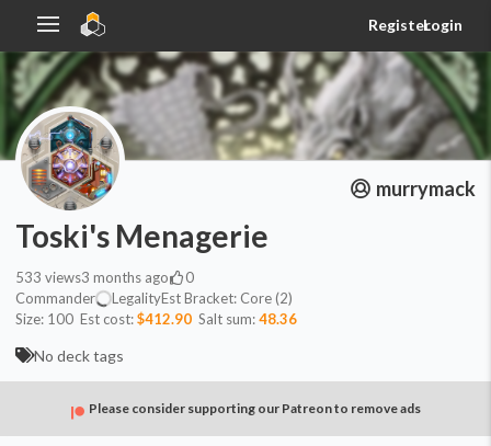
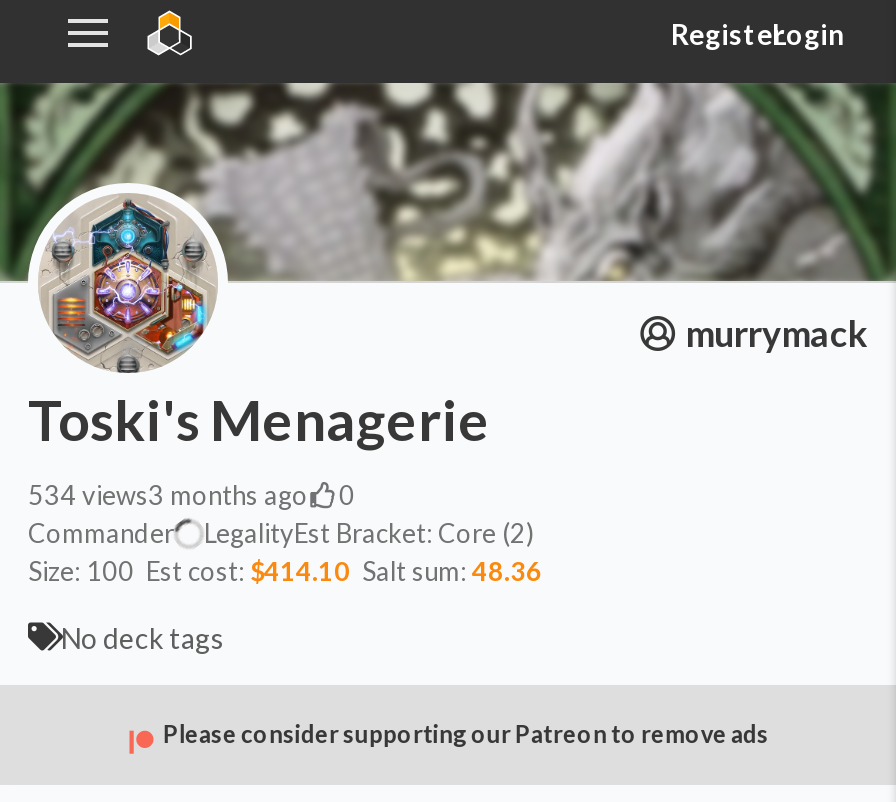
- 533 views3 months ago
+ 534 views3 months ago

- Size: 100 Est cost: $412.90 Salt sum: 48.36
+ Size: 100 Est cost: $414.10 Salt sum: 48.36
